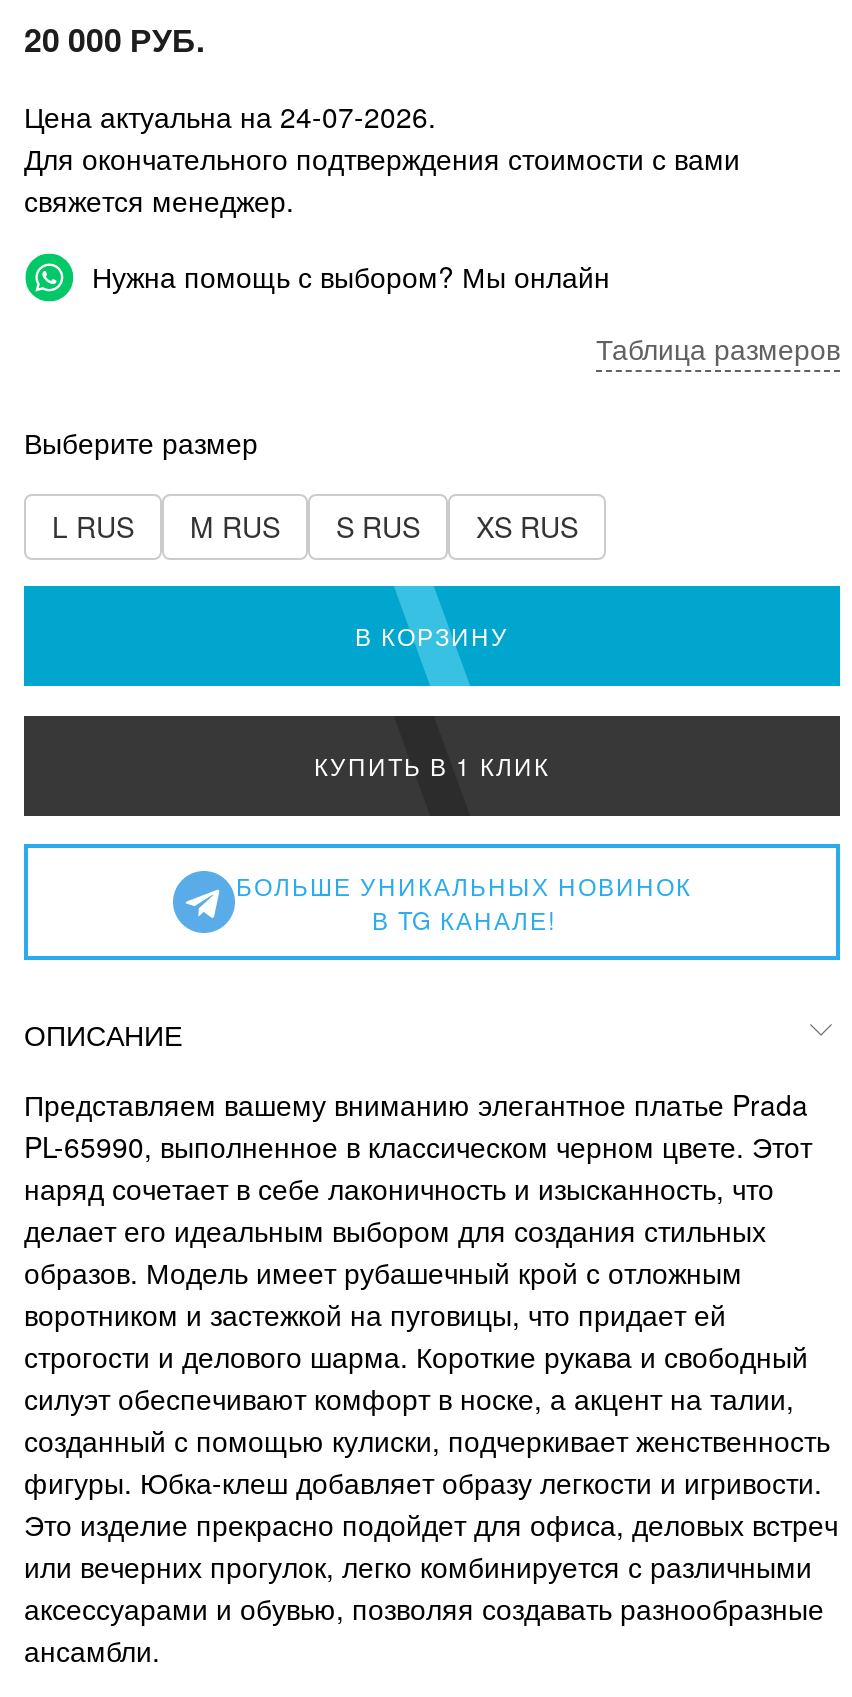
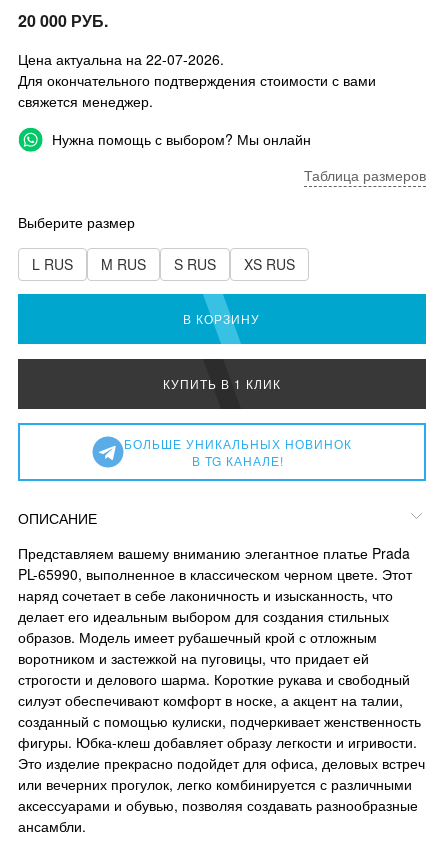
- Цена актуальна на 24-07-2026.
+ Цена актуальна на 22-07-2026.
